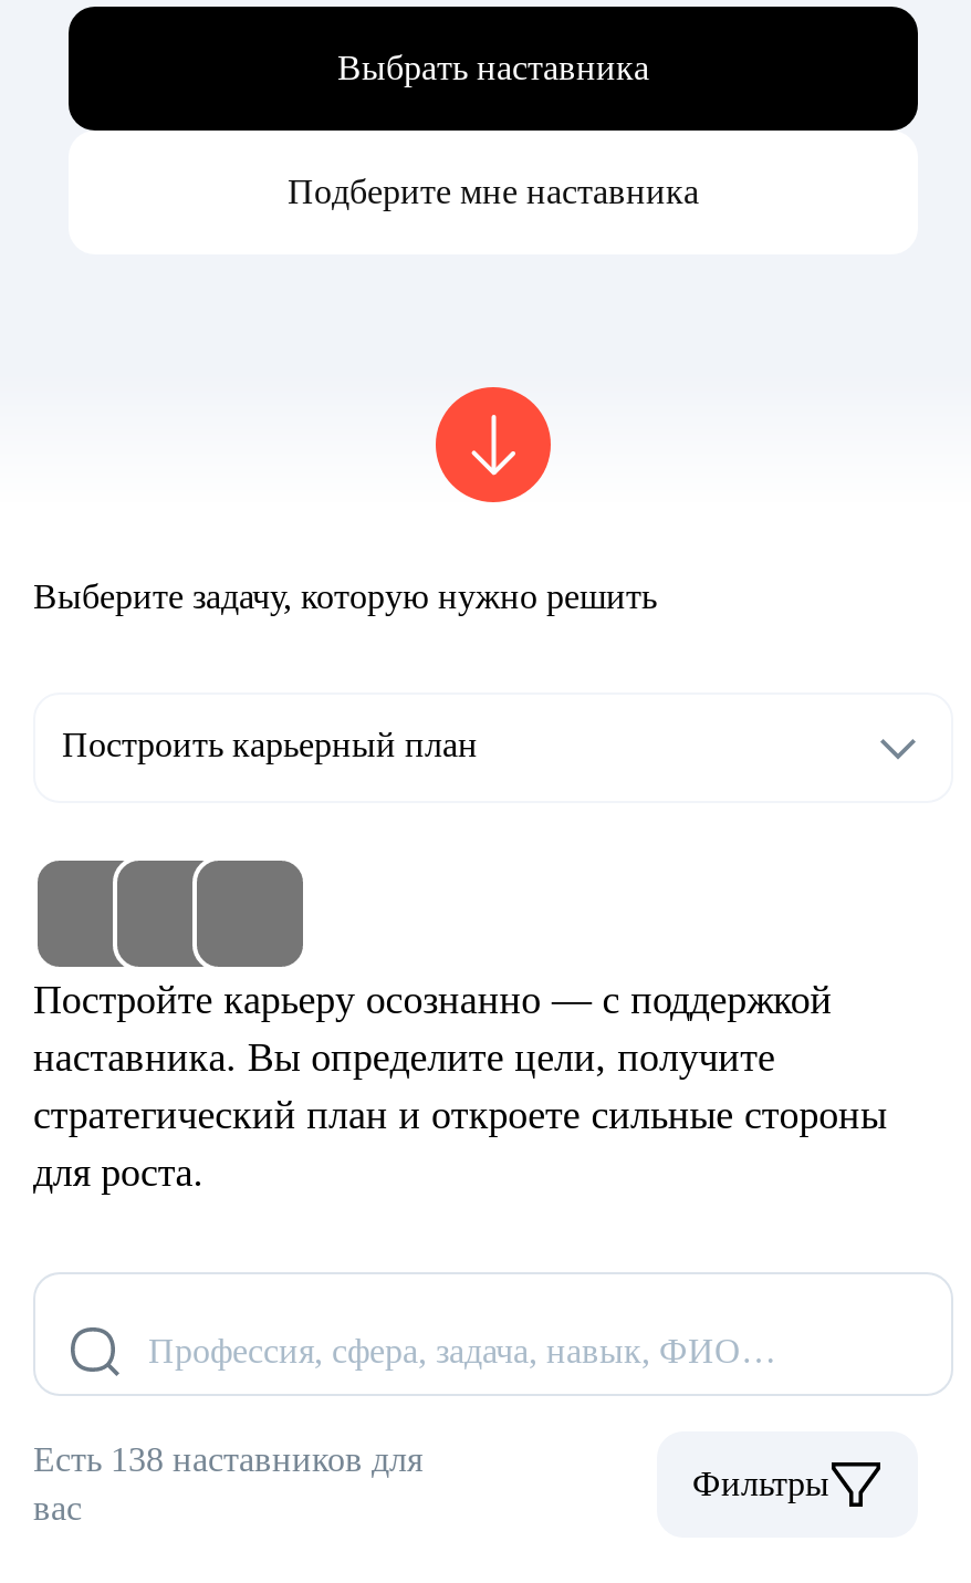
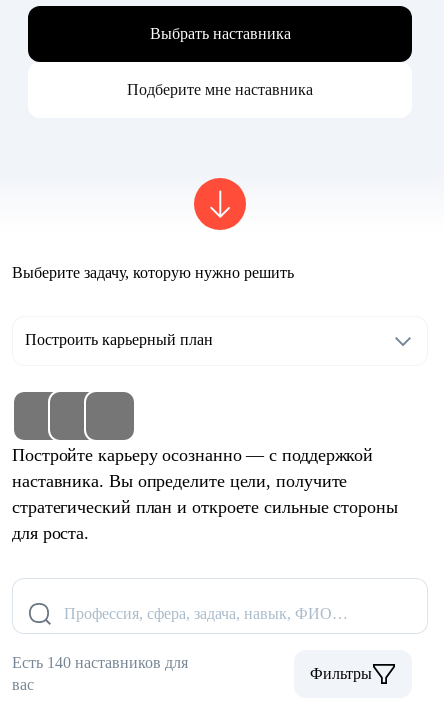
- Есть 138 наставников для
+ Есть 140 наставников для
